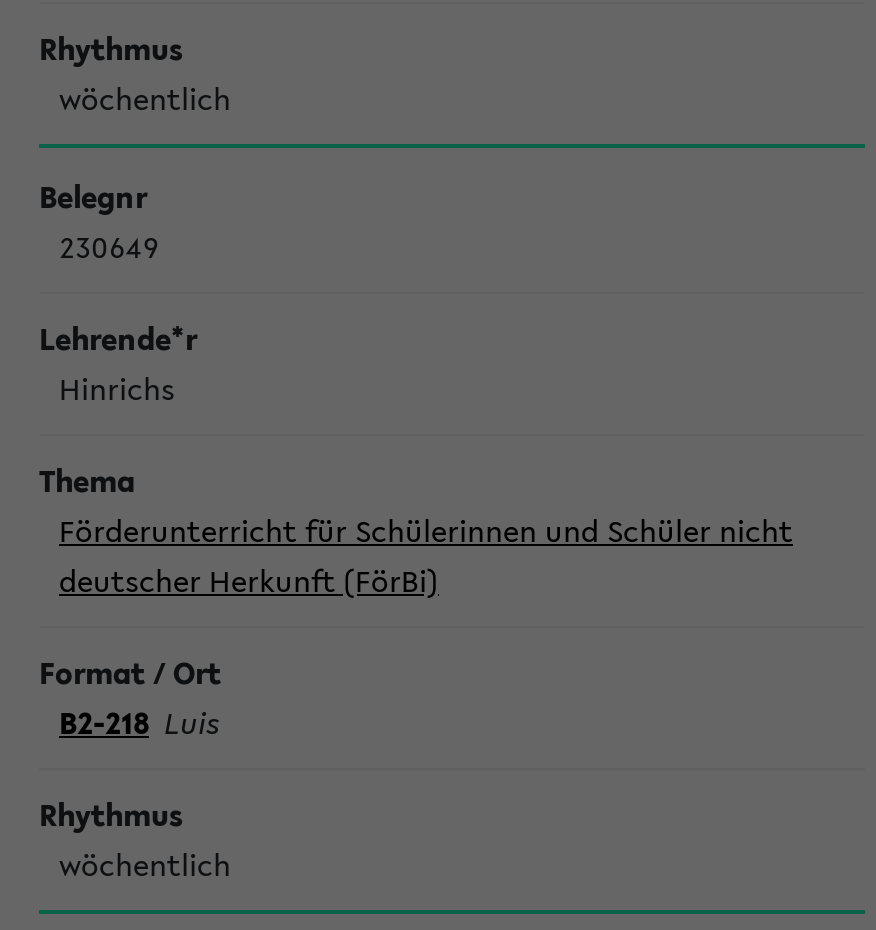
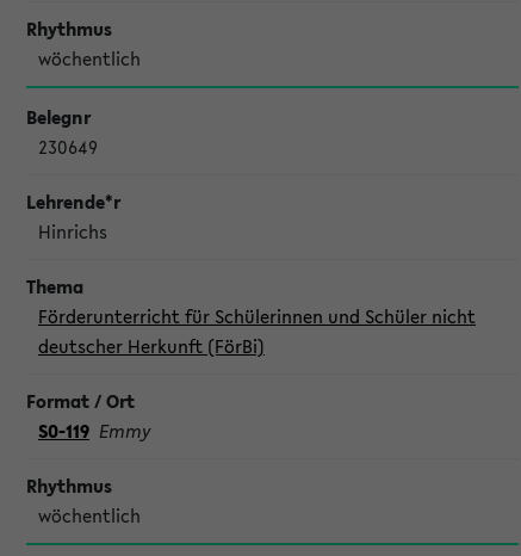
- B2-218 Luis
+ S0-119 Emmy
